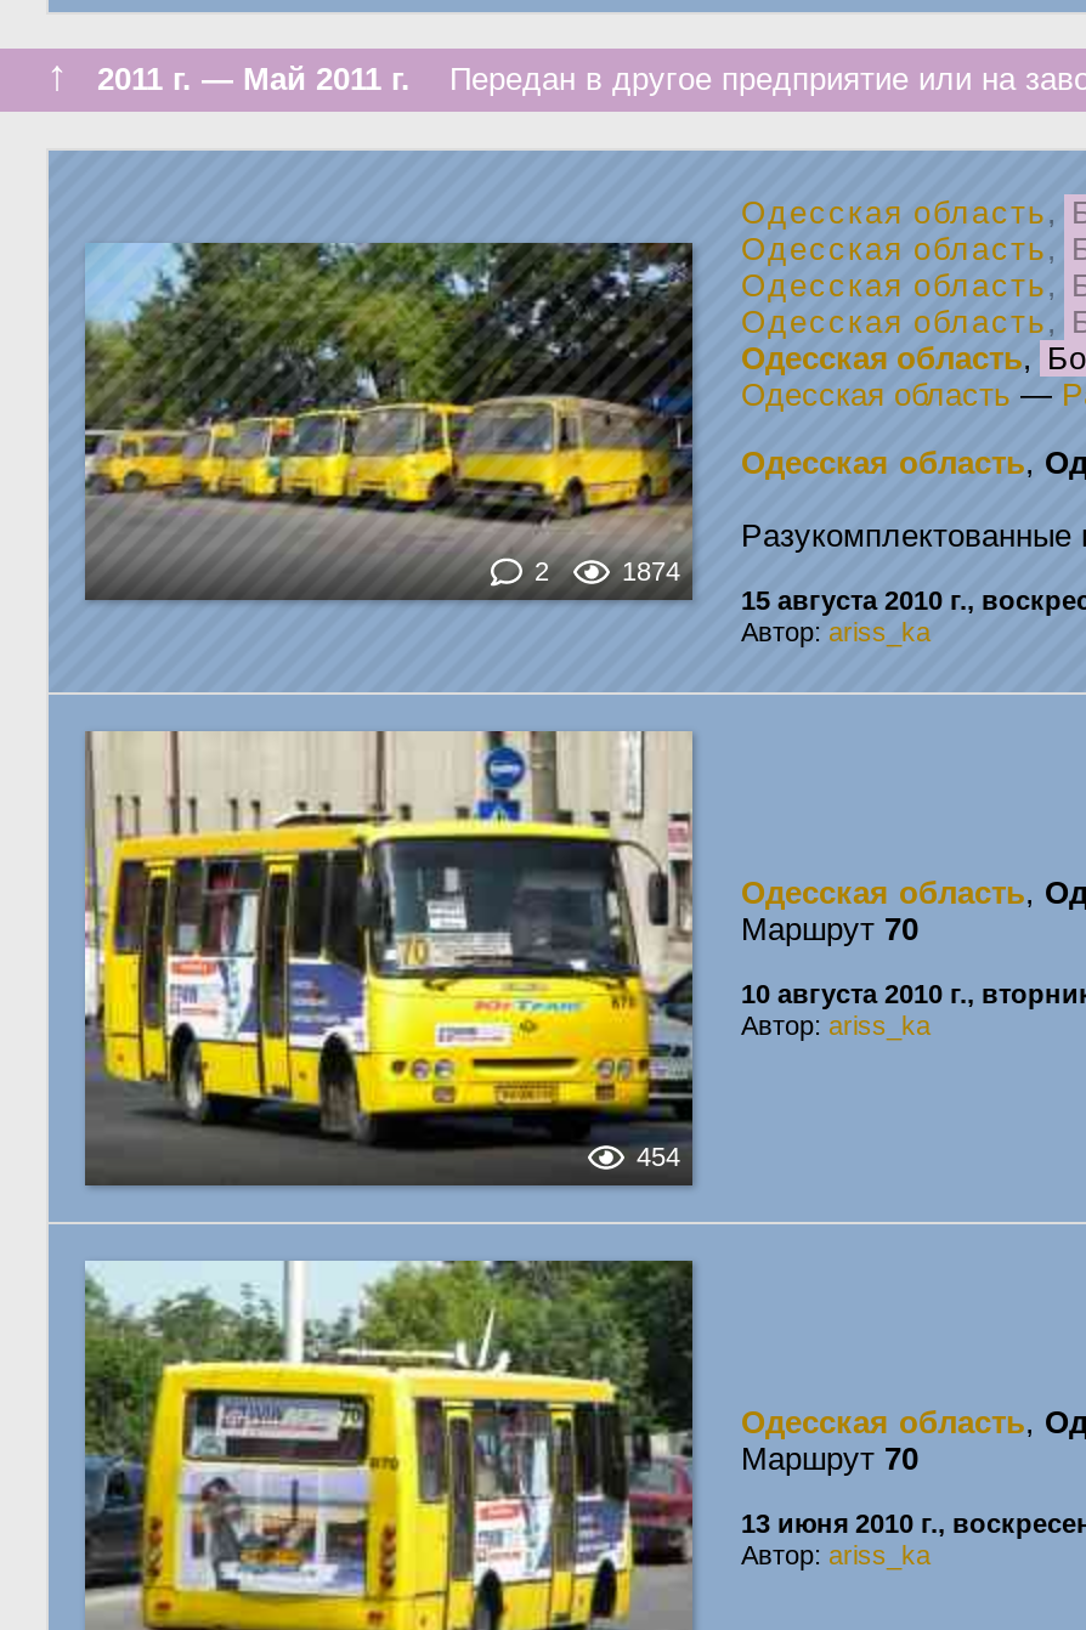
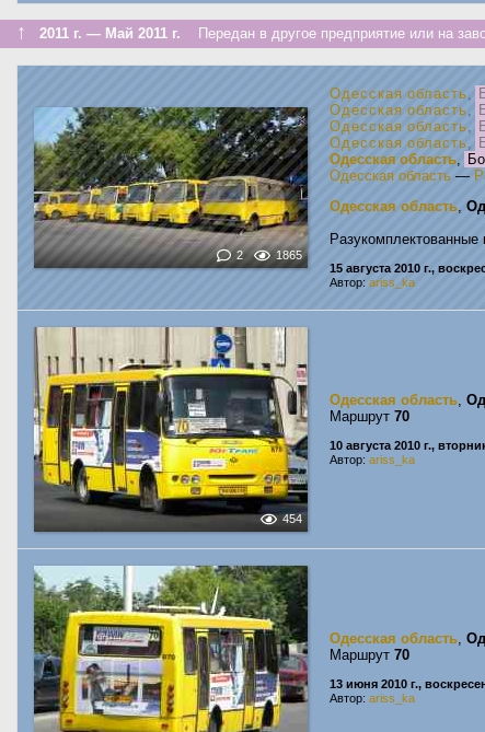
- 1874
+ 1865
